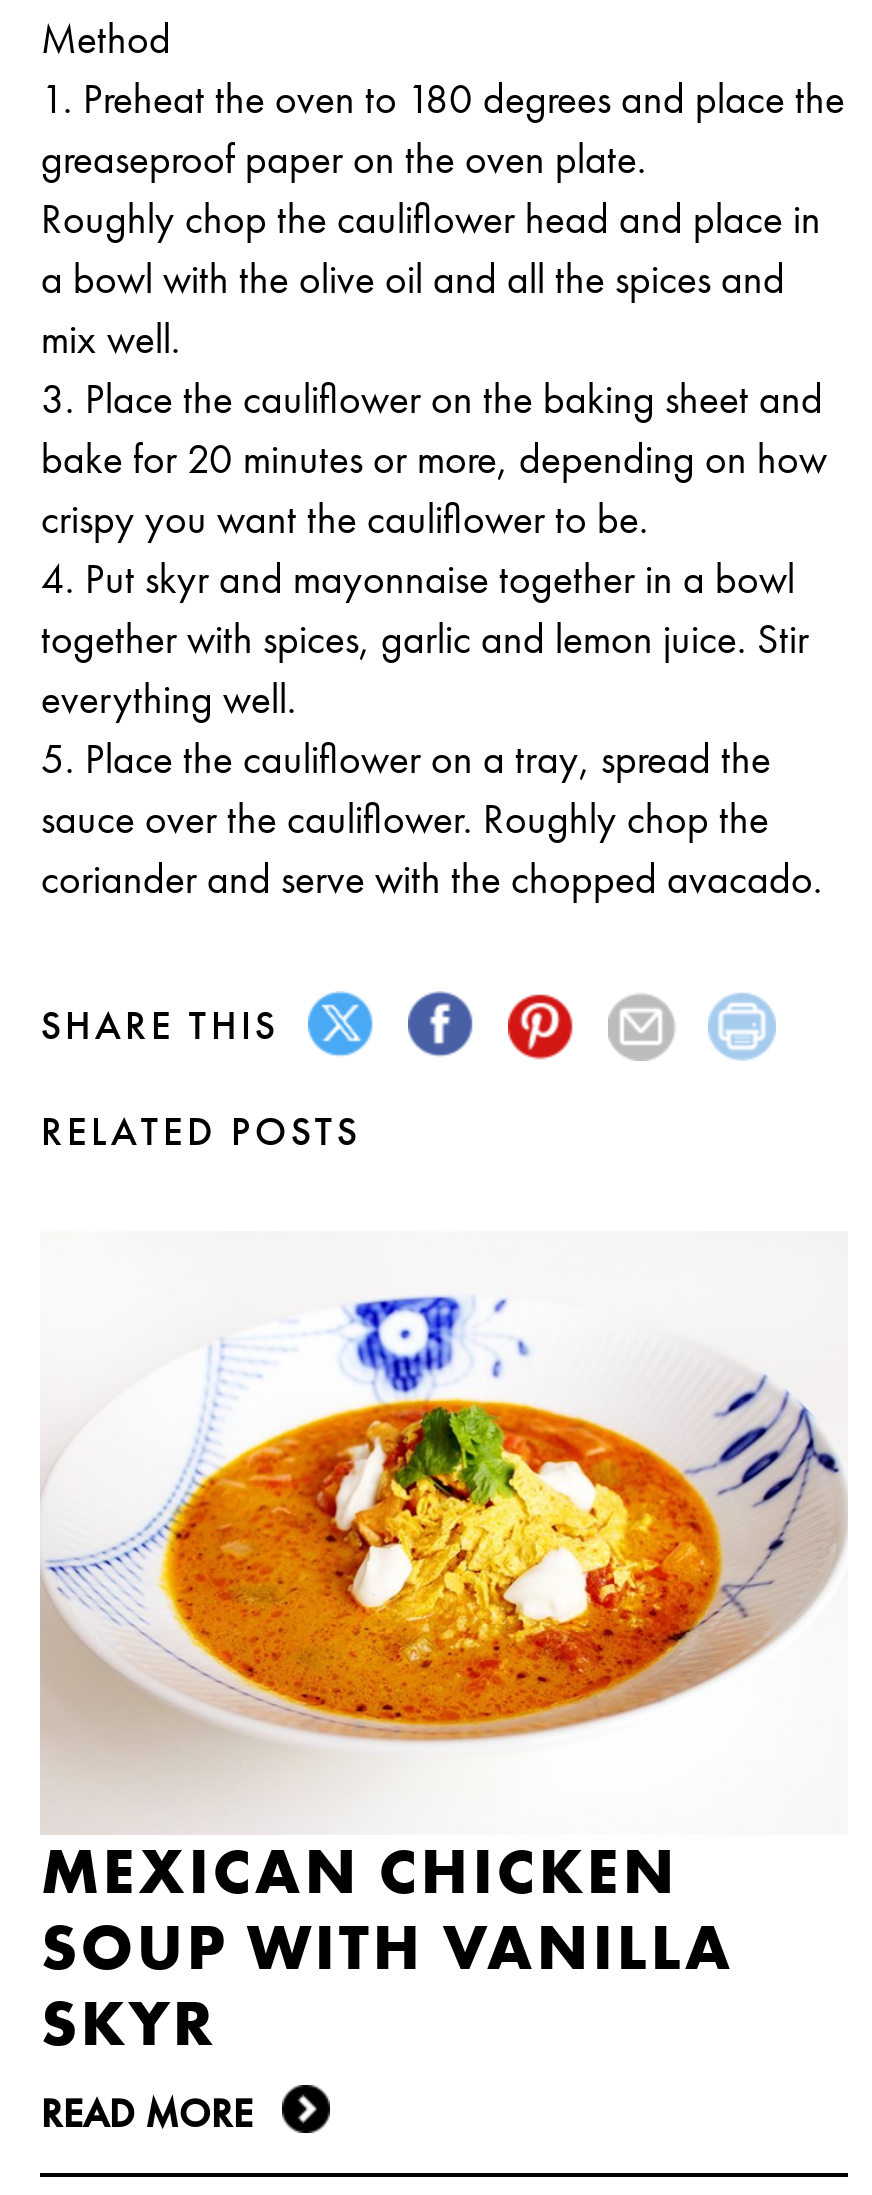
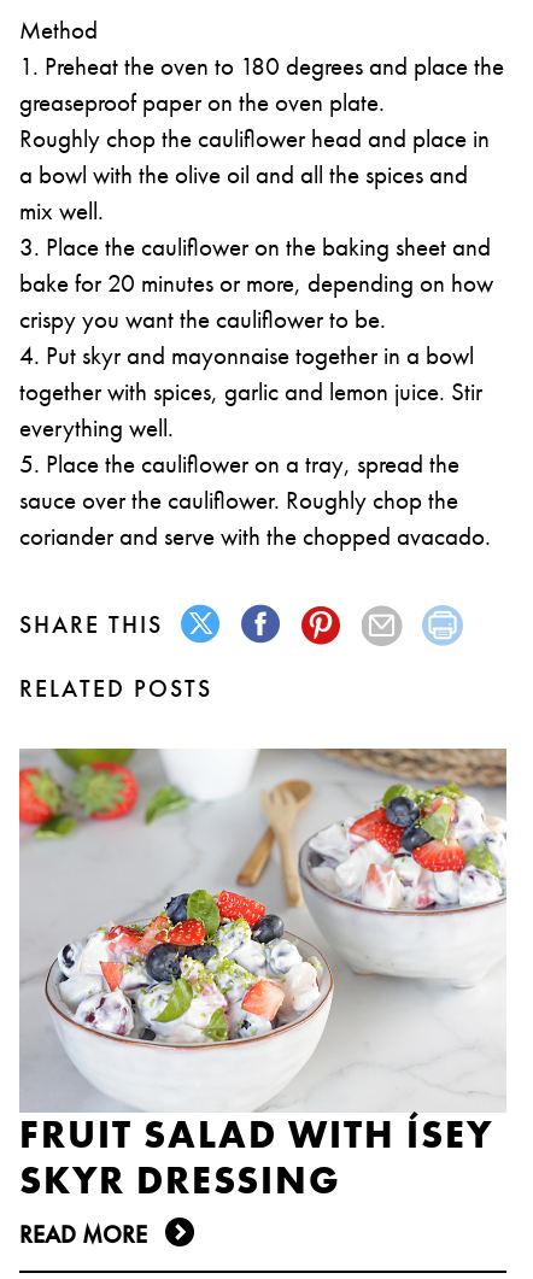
- [image]
- MEXICAN CHICKEN
- SOUP WITH VANILLA
- SKYR
+ [image]
+ FRUIT SALAD WITH ÍSEY
+ SKYR DRESSING
